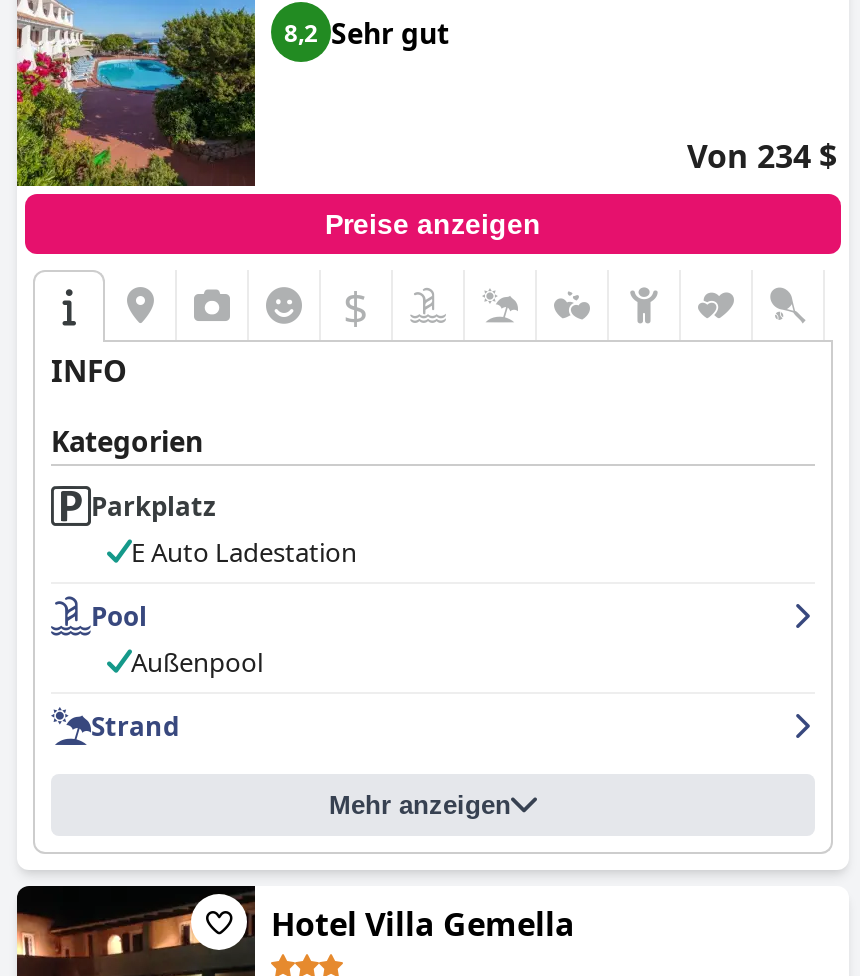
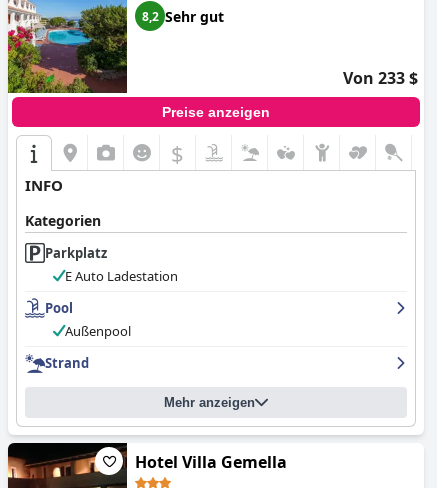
- Von 234 $
+ Von 233 $
